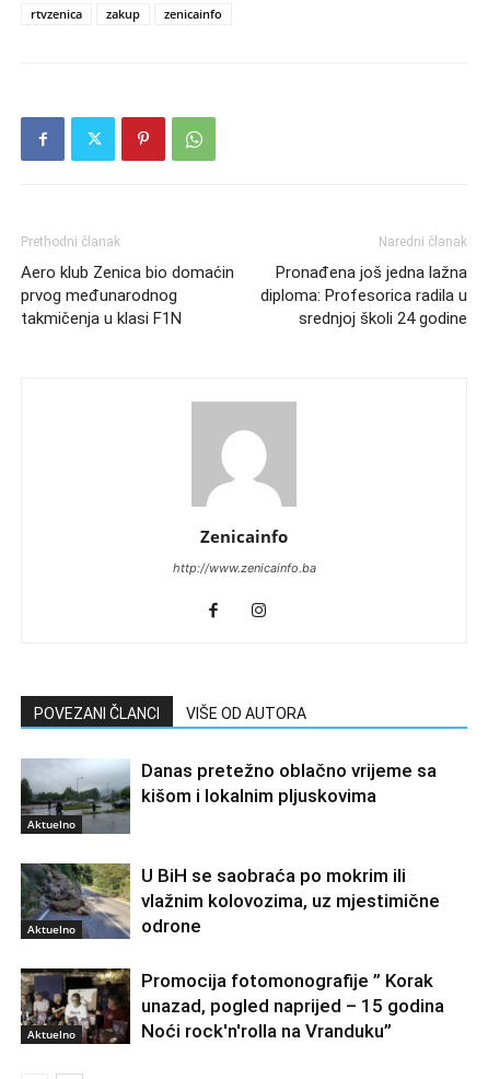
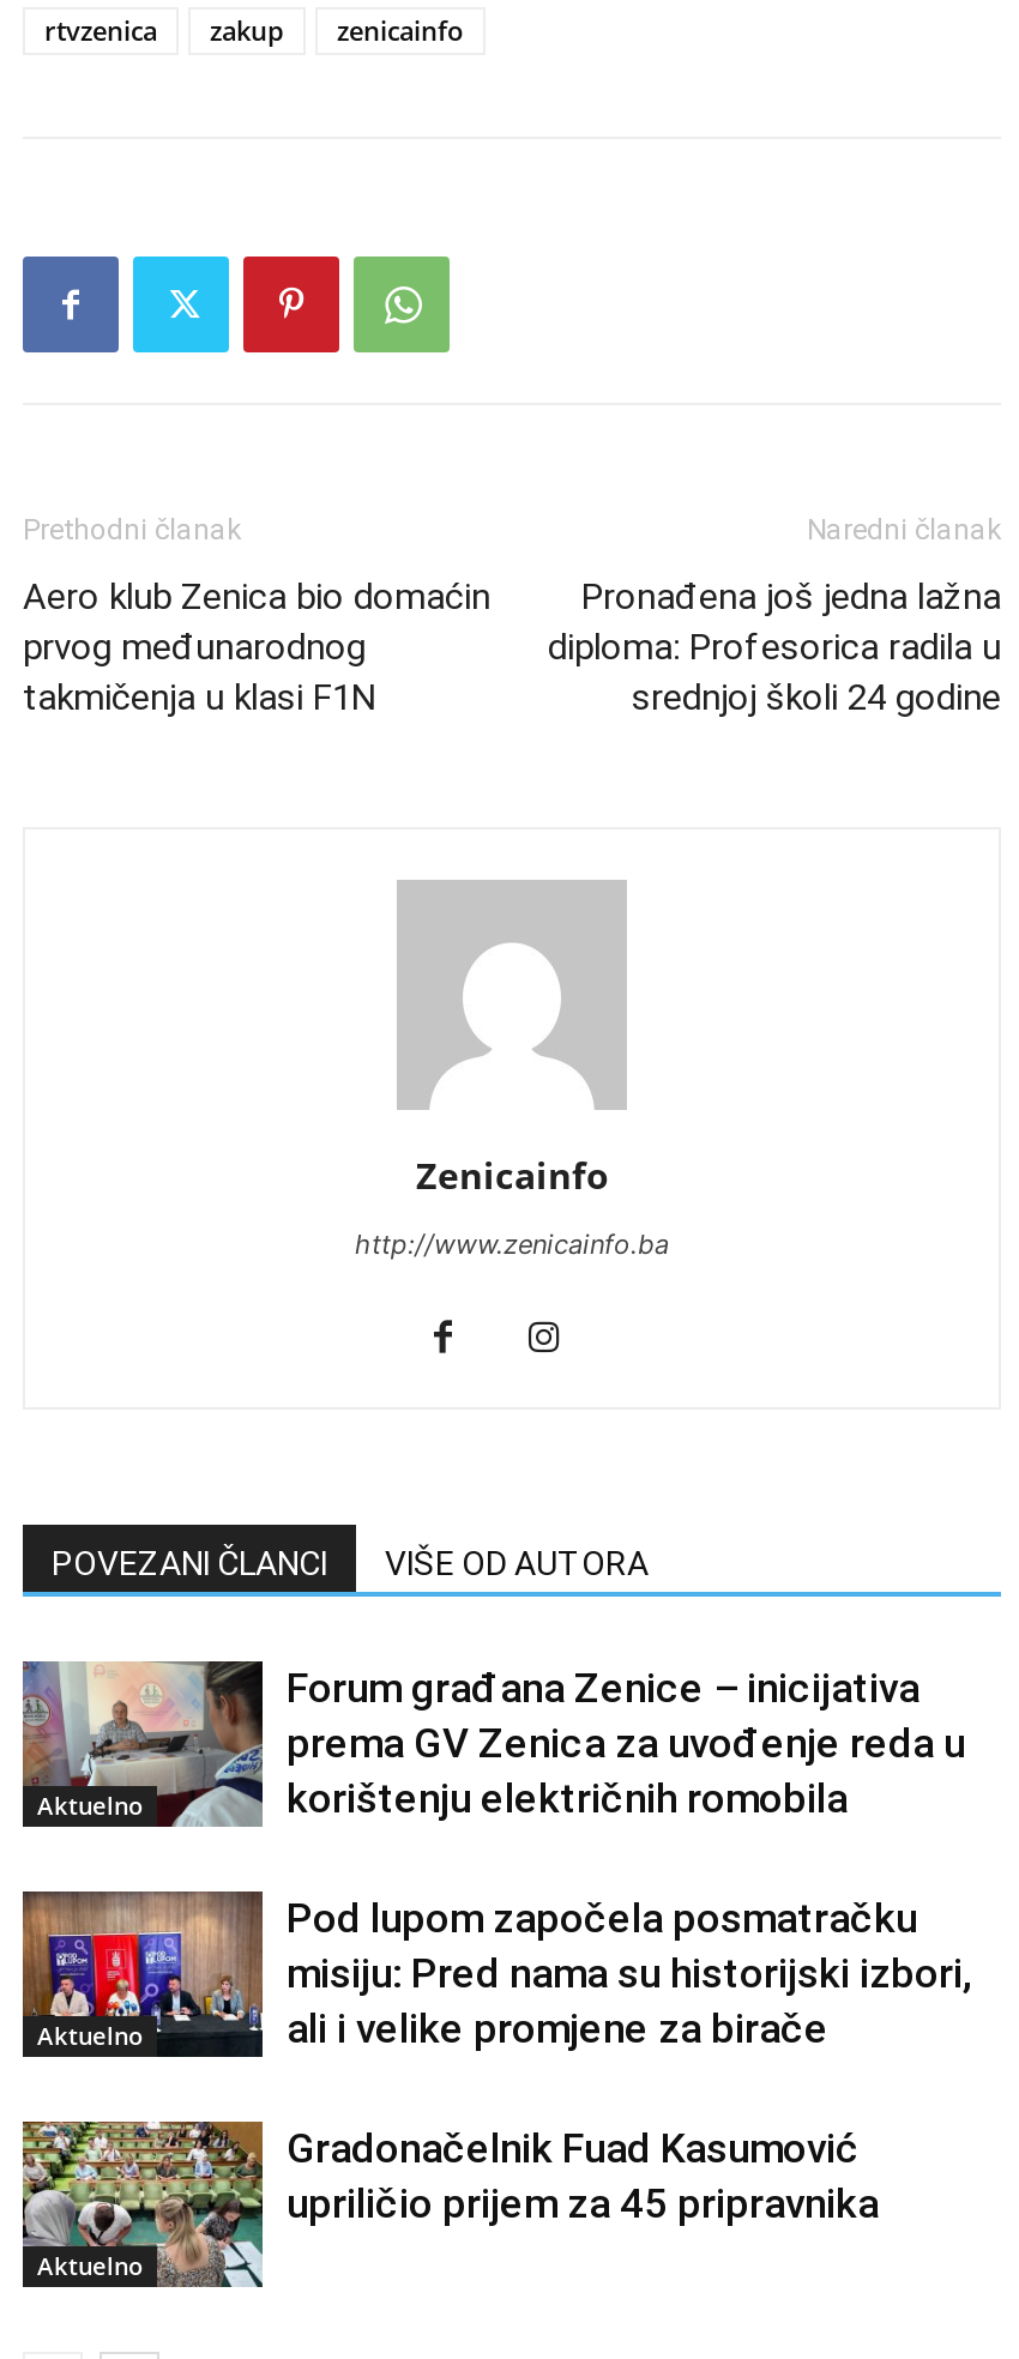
- [image]
- Danas pretežno oblačno vrijeme sa
- kišom i lokalnim pljuskovima
+ [image]
+ Forum građana Zenice – inicijativa
+ prema GV Zenica za uvođenje reda u
+ korištenju električnih romobila

- [image]
- U BiH se saobraća po mokrim ili
- vlažnim kolovozima, uz mjestimične
- odrone
+ [image]
+ Pod lupom započela posmatračku
+ misiju: Pred nama su historijski izbori,
+ ali i velike promjene za birače

- [image]
- Promocija fotomonografije ” Korak
- unazad, pogled naprijed – 15 godina
- Noći rock'n'rolla na Vranduku”
+ [image]
+ Gradonačelnik Fuad Kasumović
+ upriličio prijem za 45 pripravnika
